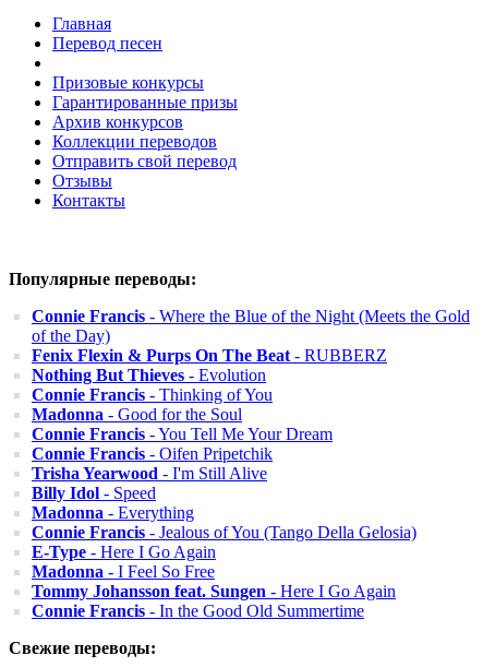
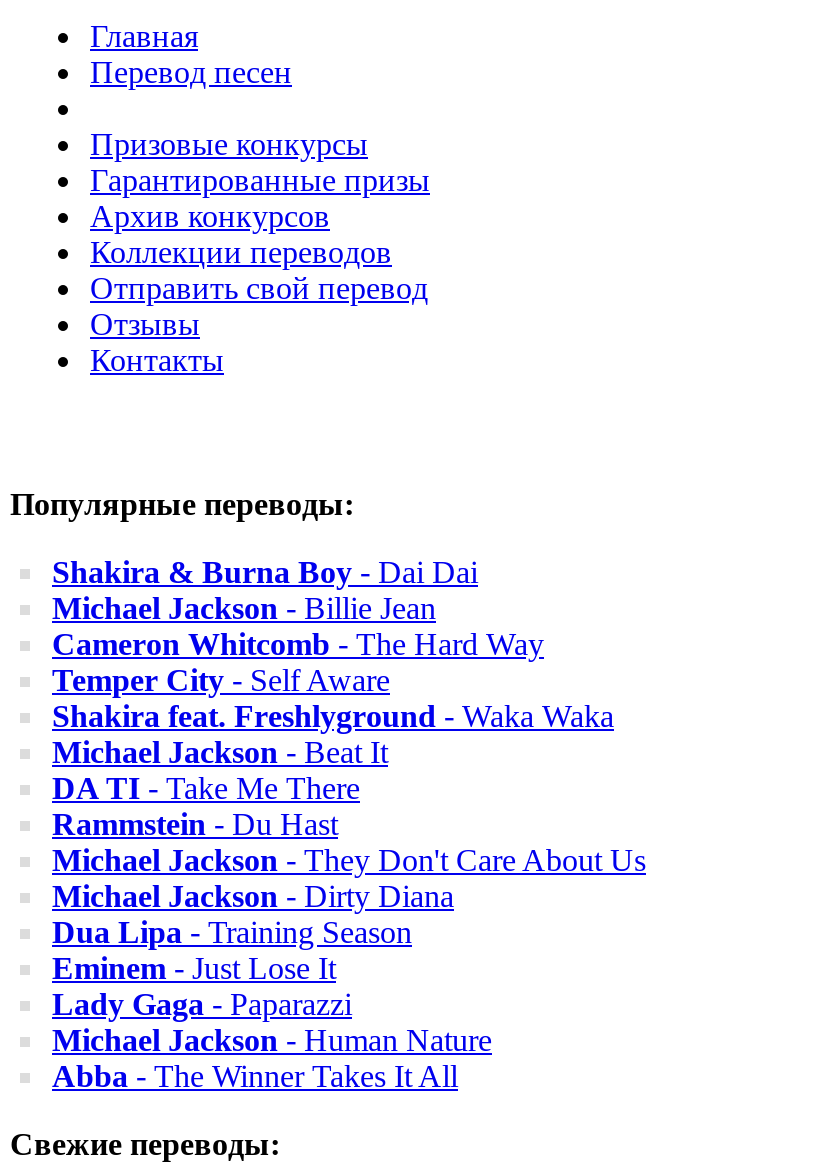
- Connie Francis - Where the Blue of the Night (Meets the Gold
- of the Day)
- Fenix Flexin & Purps On The Beat - RUBBERZ
- Nothing But Thieves - Evolution
- Connie Francis - Thinking of You
- Madonna - Good for the Soul
- Connie Francis - You Tell Me Your Dream
- Connie Francis - Oifen Pripetchik
- Trisha Yearwood - I'm Still Alive
- Billy Idol - Speed
- Madonna - Everything
- Connie Francis - Jealous of You (Tango Della Gelosia)
- E-Type - Here I Go Again
- Madonna - I Feel So Free
- Tommy Johansson feat. Sungen - Here I Go Again
- Connie Francis - In the Good Old Summertime
+ Shakira & Burna Boy - Dai Dai
+ Michael Jackson - Billie Jean
+ Cameron Whitcomb - The Hard Way
+ Temper City - Self Aware
+ Shakira feat. Freshlyground - Waka Waka
+ Michael Jackson - Beat It
+ DA TI - Take Me There
+ Rammstein - Du Hast
+ Michael Jackson - They Don't Care About Us
+ Michael Jackson - Dirty Diana
+ Dua Lipa - Training Season
+ Eminem - Just Lose It
+ Lady Gaga - Paparazzi
+ Michael Jackson - Human Nature
+ Abba - The Winner Takes It All
